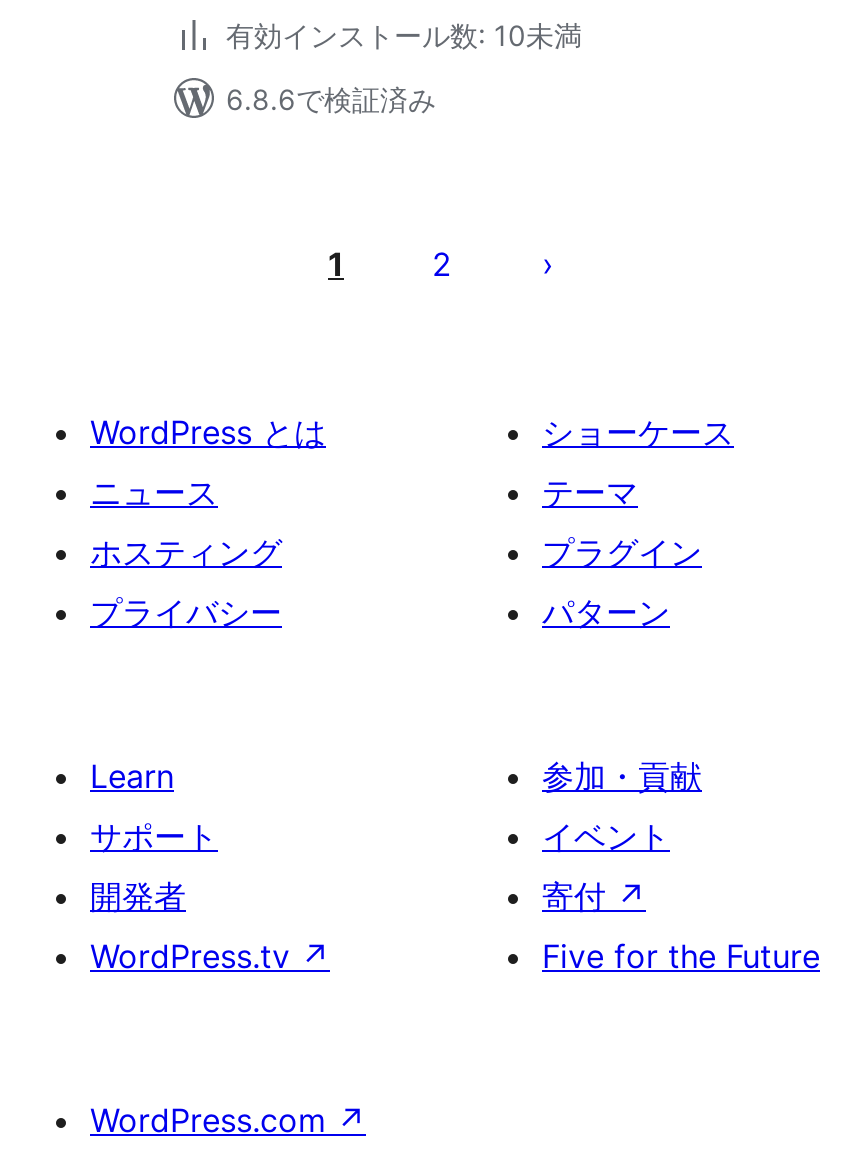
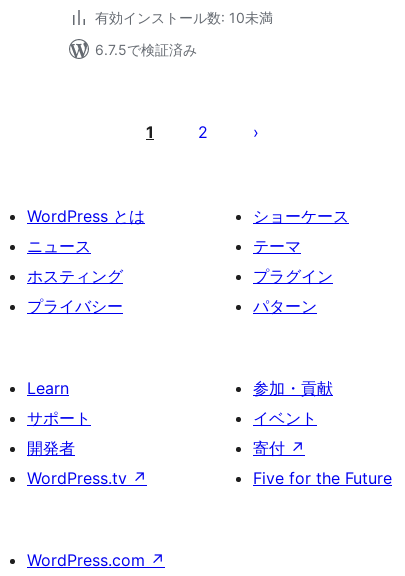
- 6.8.6で検証済み
+ 6.7.5で検証済み
